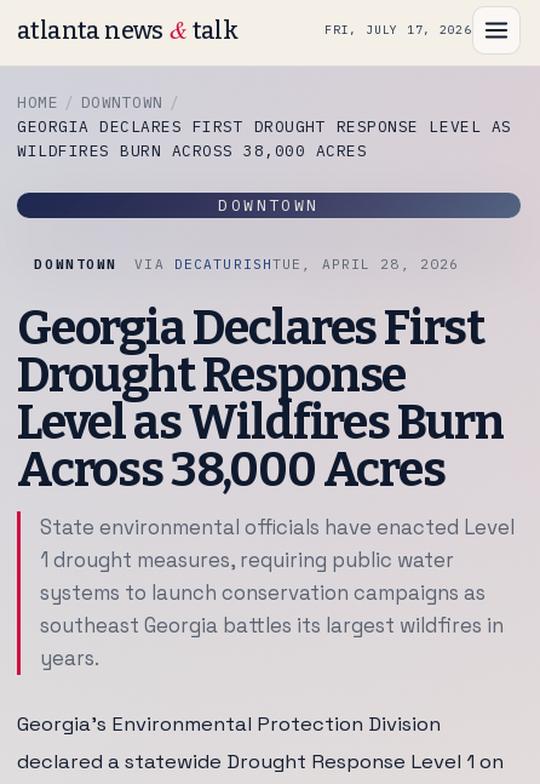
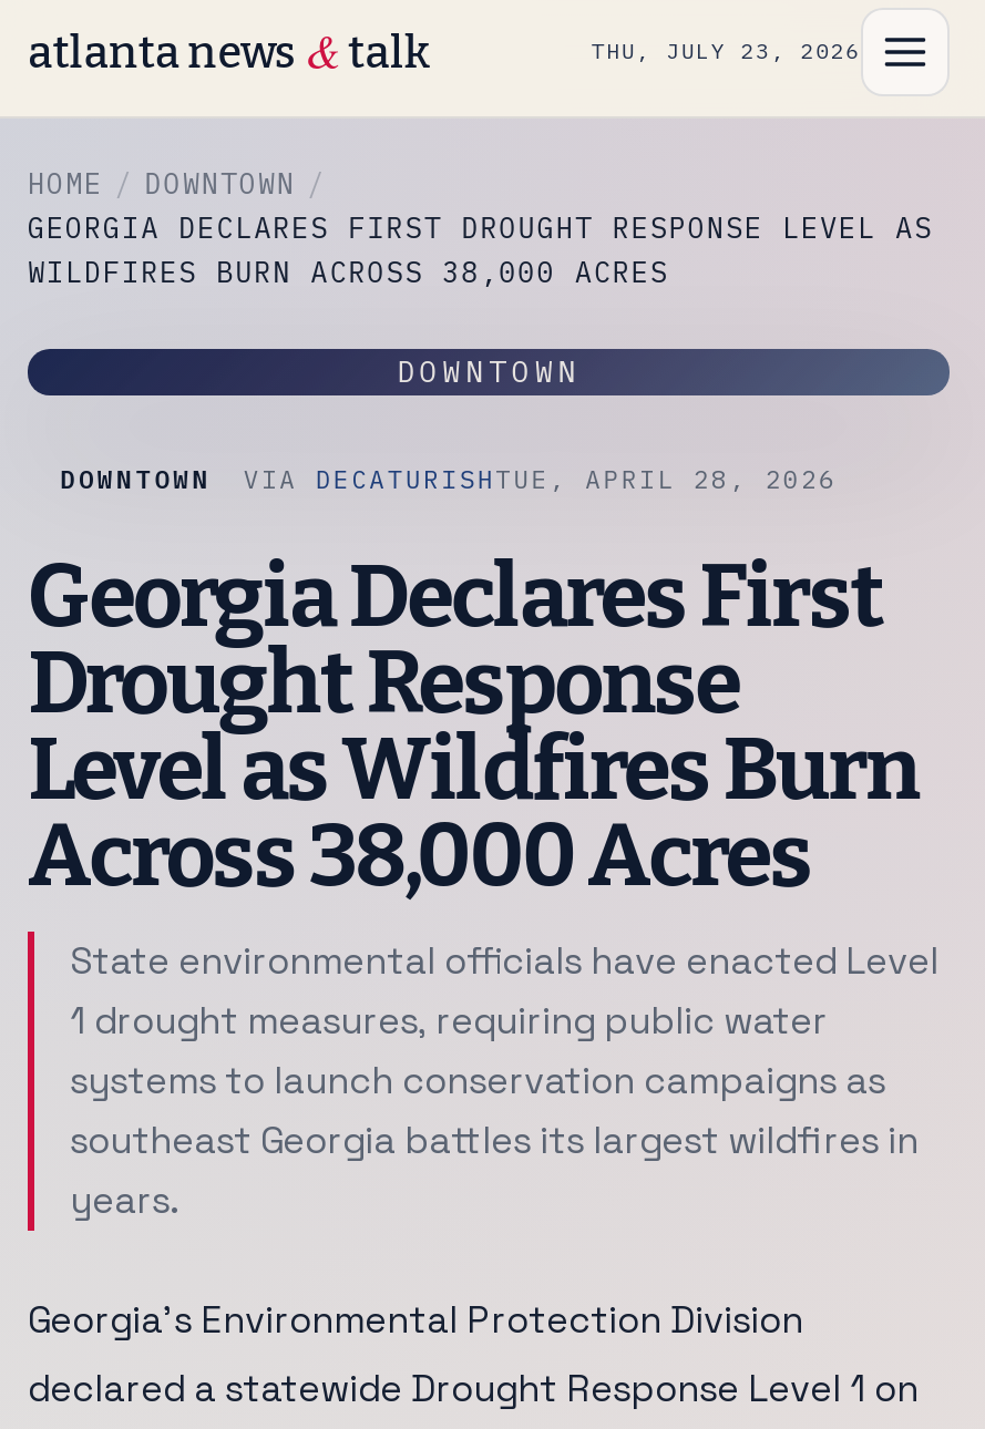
- FRI, JULY 17, 2026
+ THU, JULY 23, 2026
